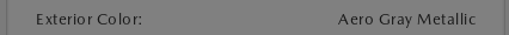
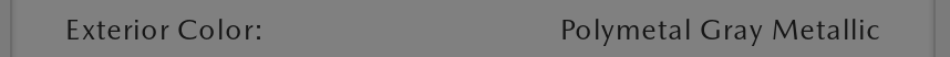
- Aero Gray Metallic
+ Polymetal Gray Metallic
